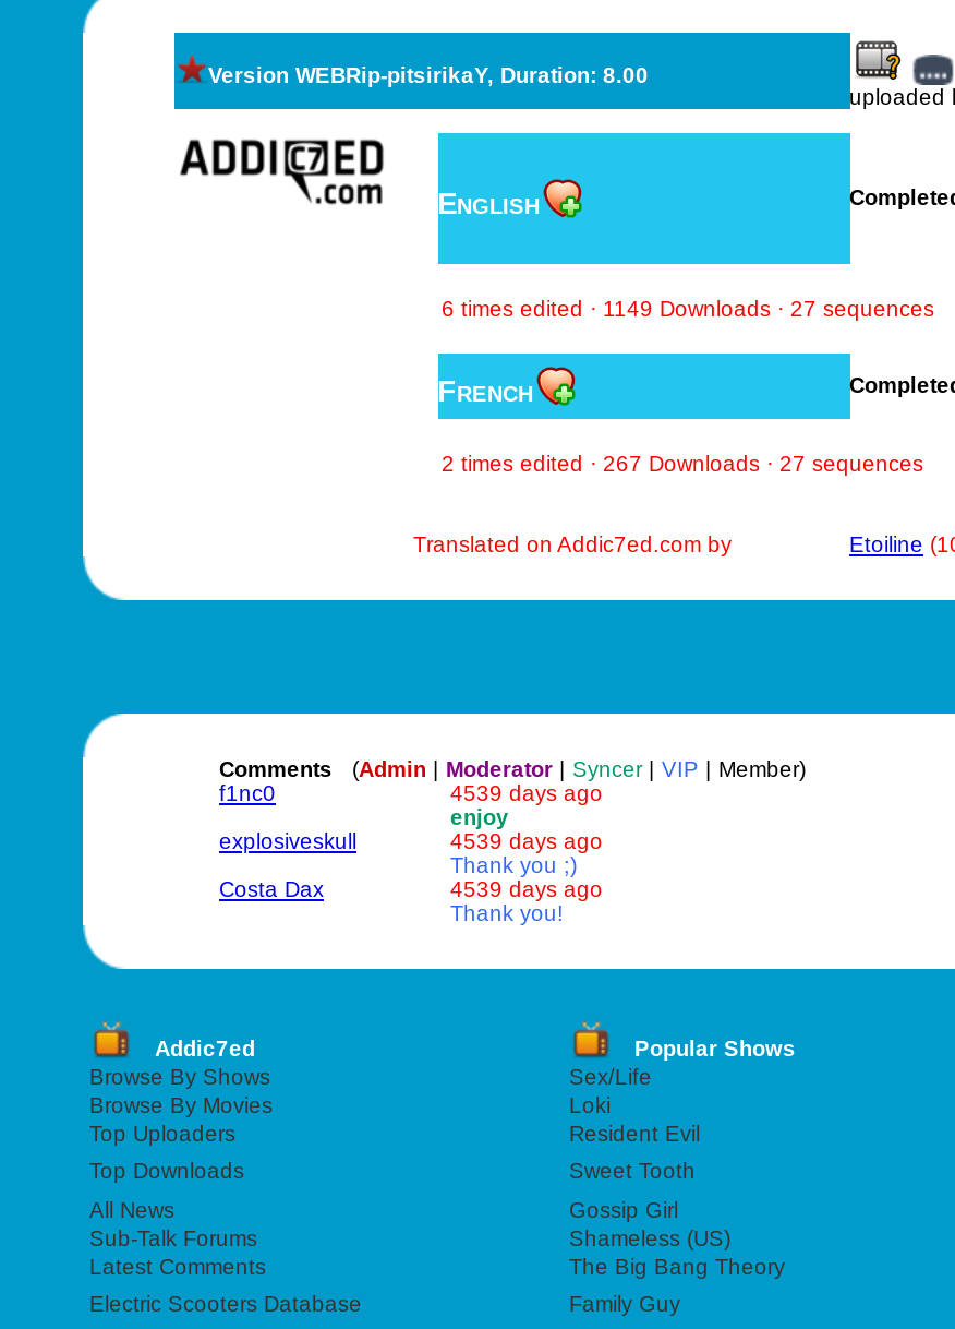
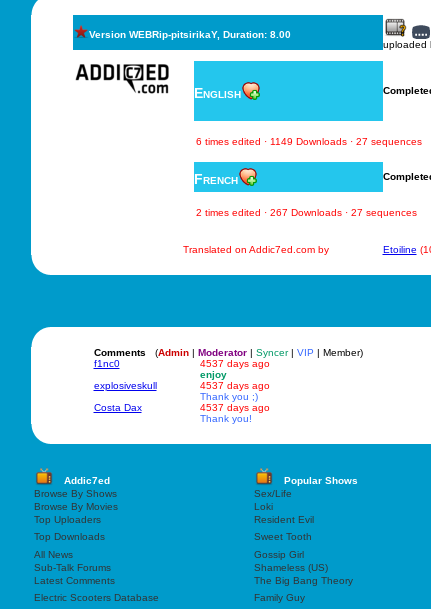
- 4539 days ago
+ 4537 days ago

- 4539 days ago
+ 4537 days ago

- 4539 days ago
+ 4537 days ago
